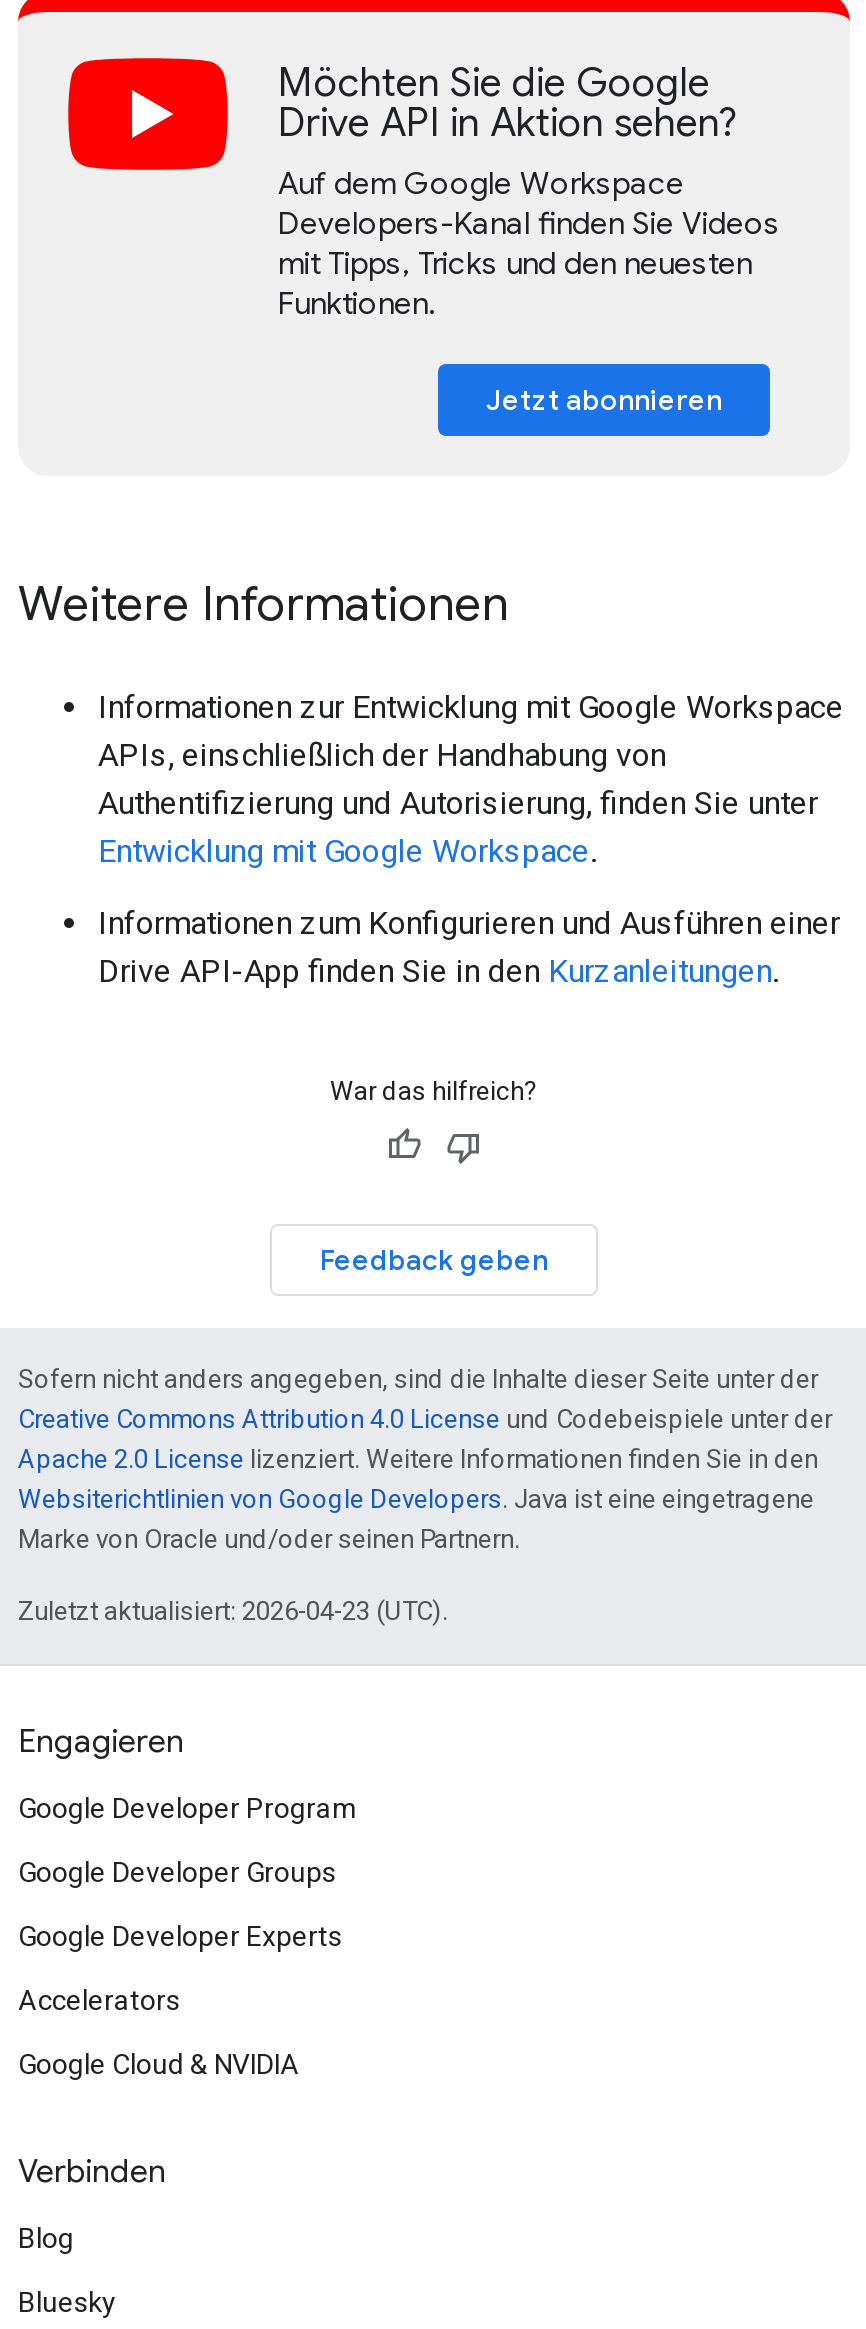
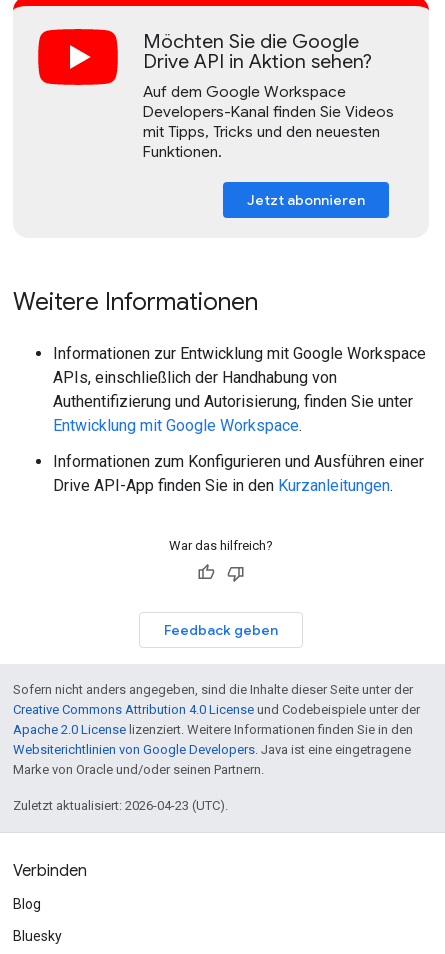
- Engagieren
- Google Developer Program
- Google Developer Groups
- Google Developer Experts
- Accelerators
- Google Cloud & NVIDIA
